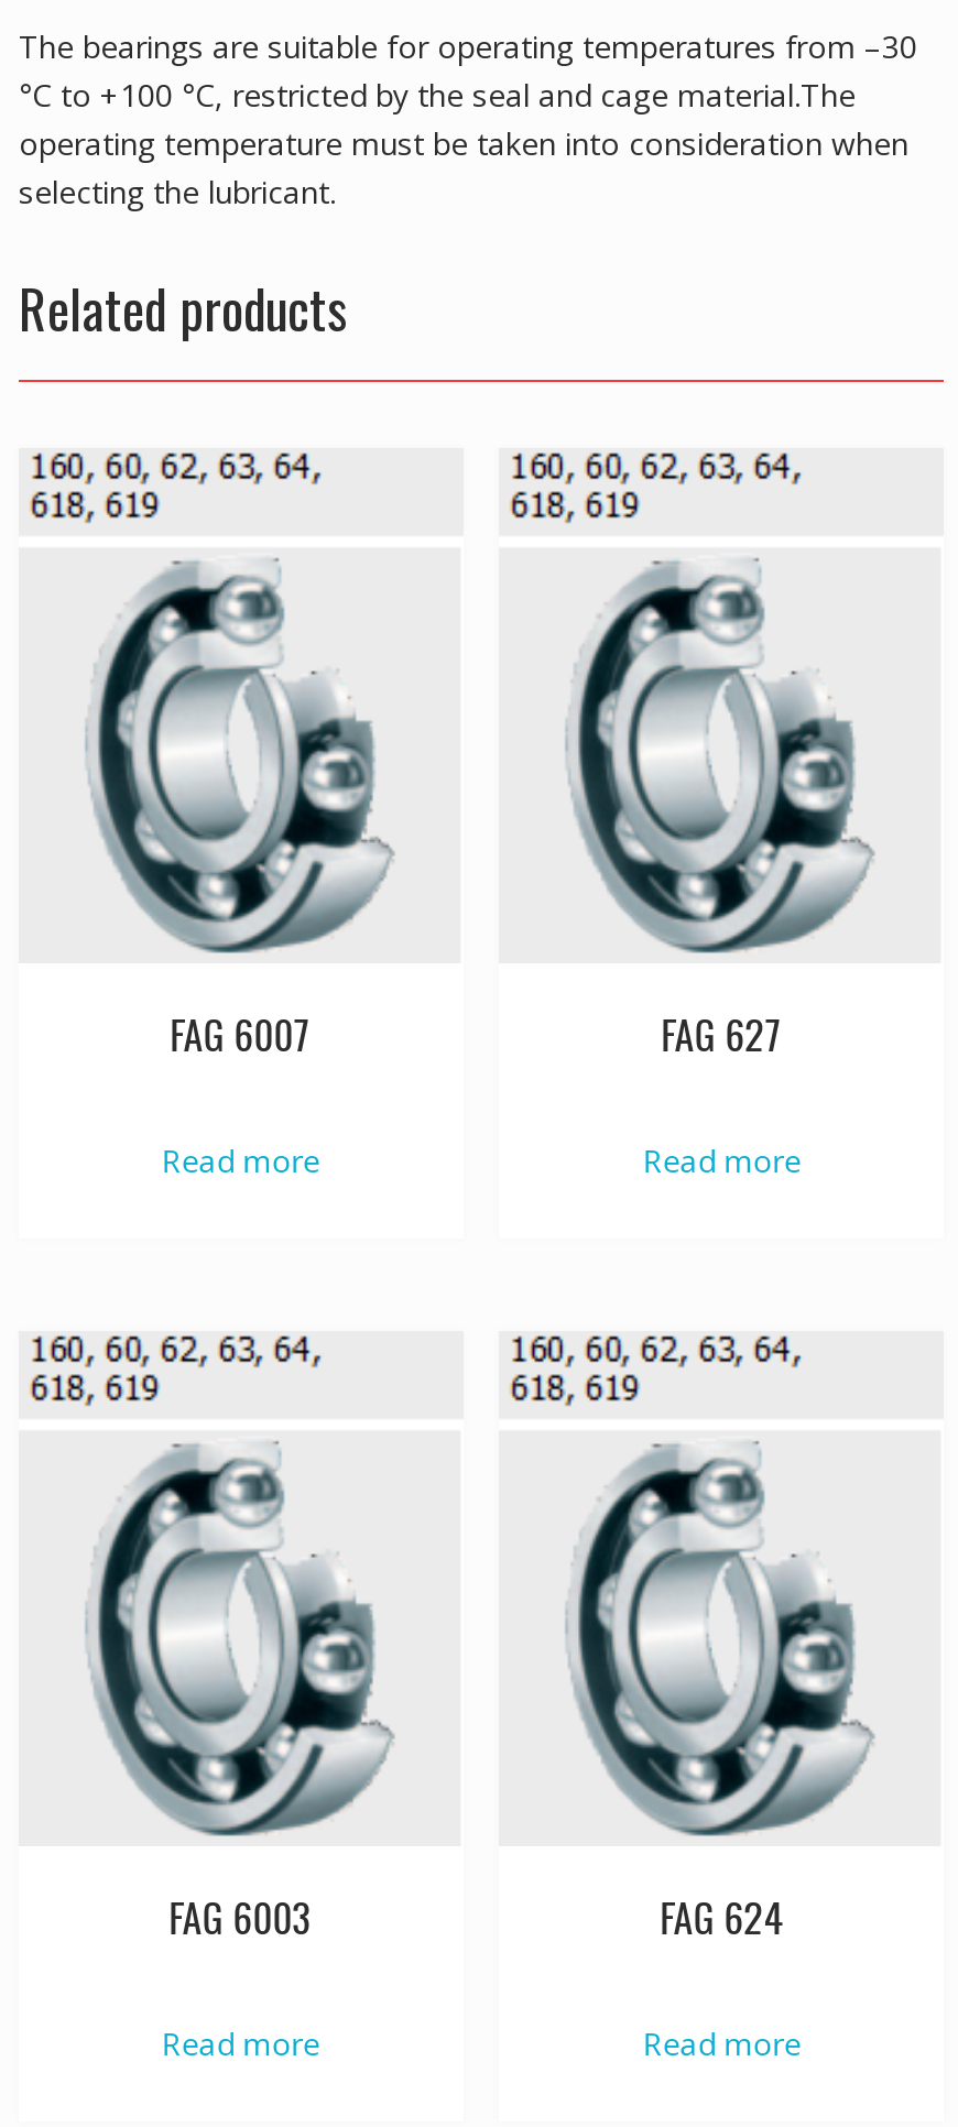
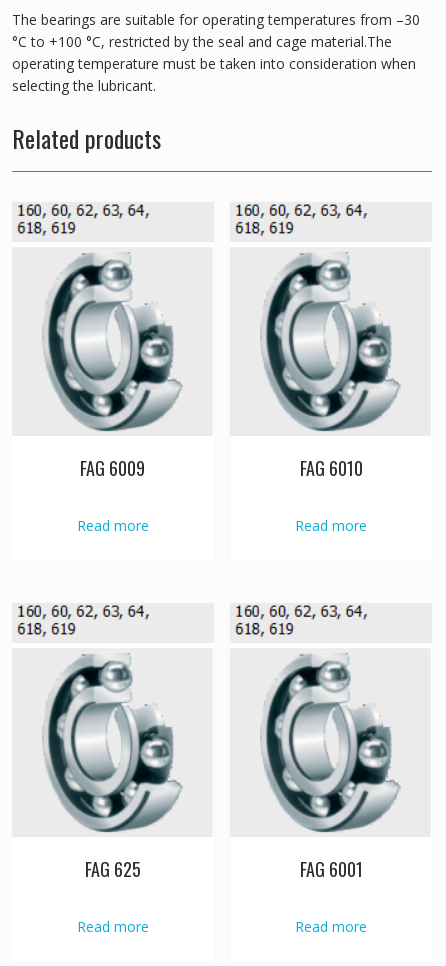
- FAG 6007
+ FAG 6009

- FAG 627
+ FAG 6010

- FAG 6003
+ FAG 625

- FAG 624
+ FAG 6001
